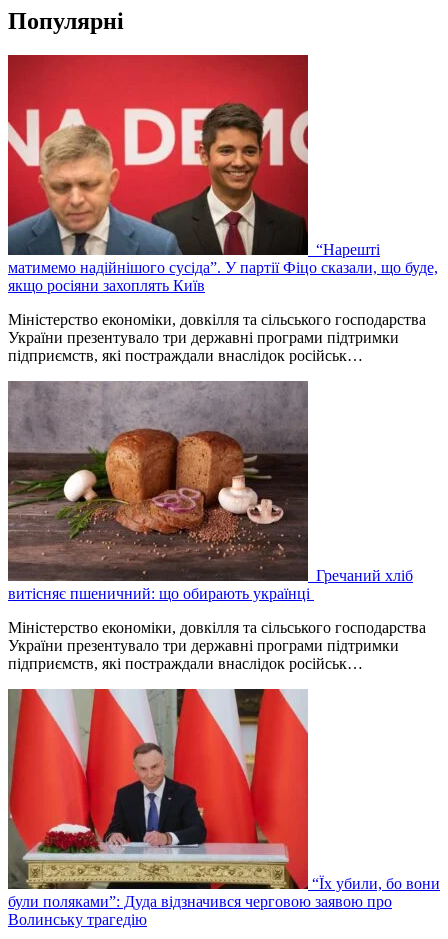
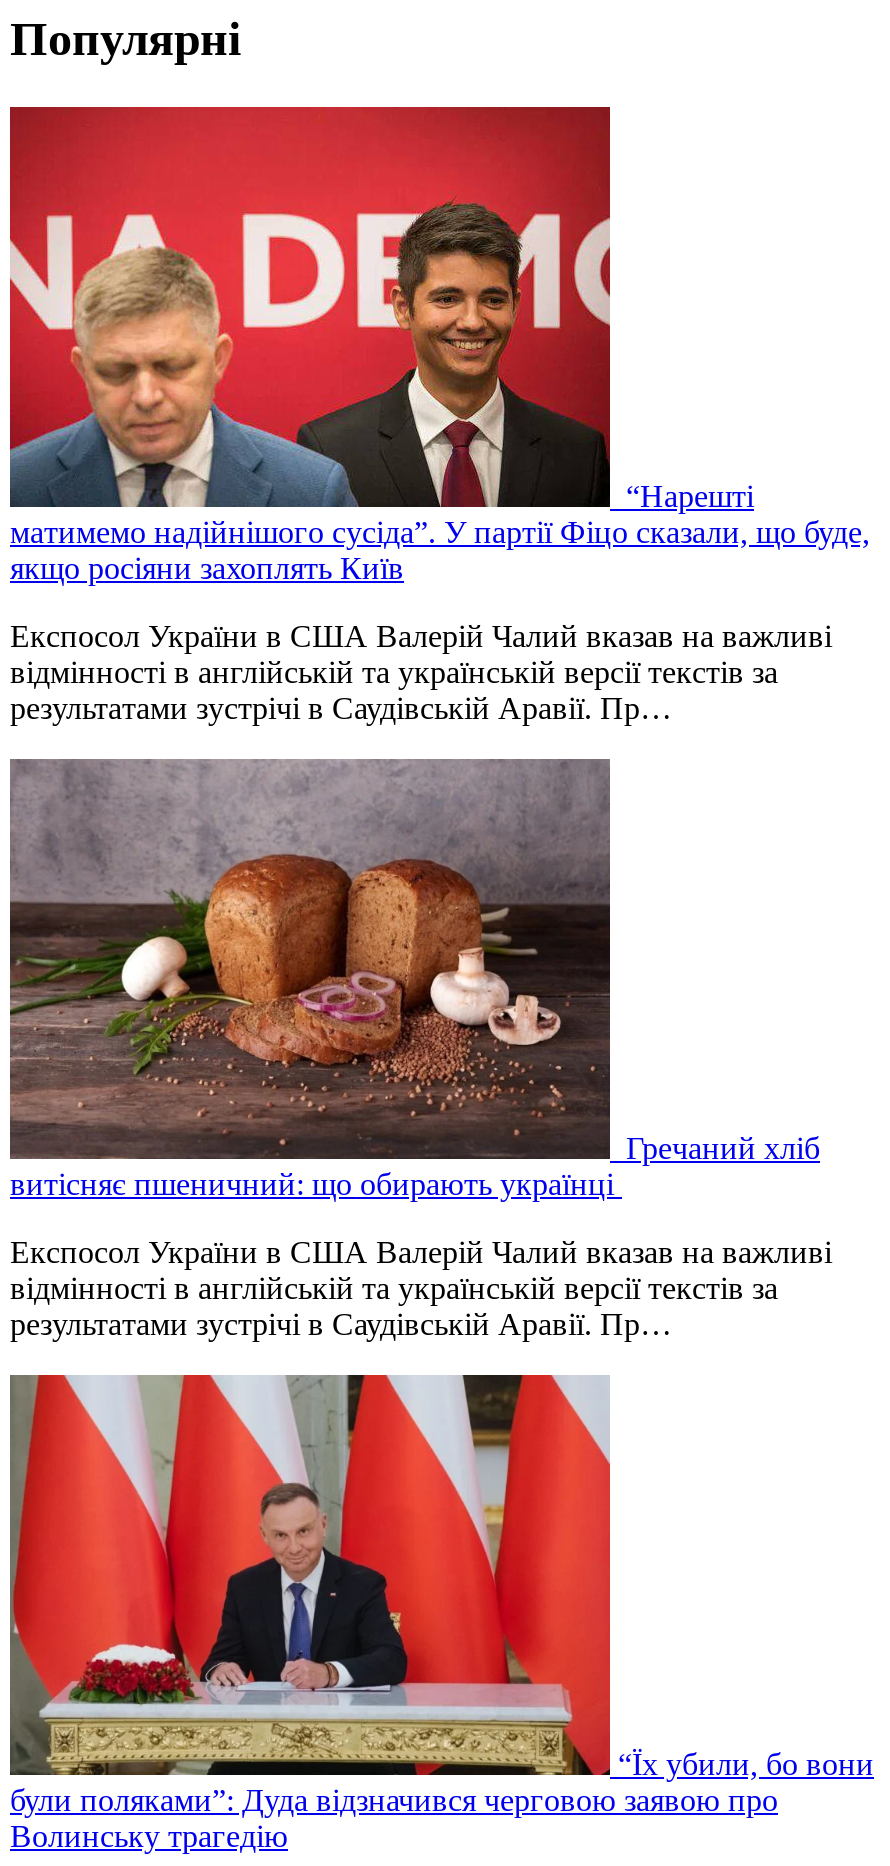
- Міністерство економіки, довкілля та сільського господарства
- України презентувало три державні програми підтримки
- підприємств, які постраждали внаслідок російськ…
+ Експосол України в США Валерій Чалий вказав на важливі
+ відмінності в англійській та українській версії текстів за
+ результатами зустрічі в Саудівській Аравії. Пр…

- Міністерство економіки, довкілля та сільського господарства
- України презентувало три державні програми підтримки
- підприємств, які постраждали внаслідок російськ…
+ Експосол України в США Валерій Чалий вказав на важливі
+ відмінності в англійській та українській версії текстів за
+ результатами зустрічі в Саудівській Аравії. Пр…
